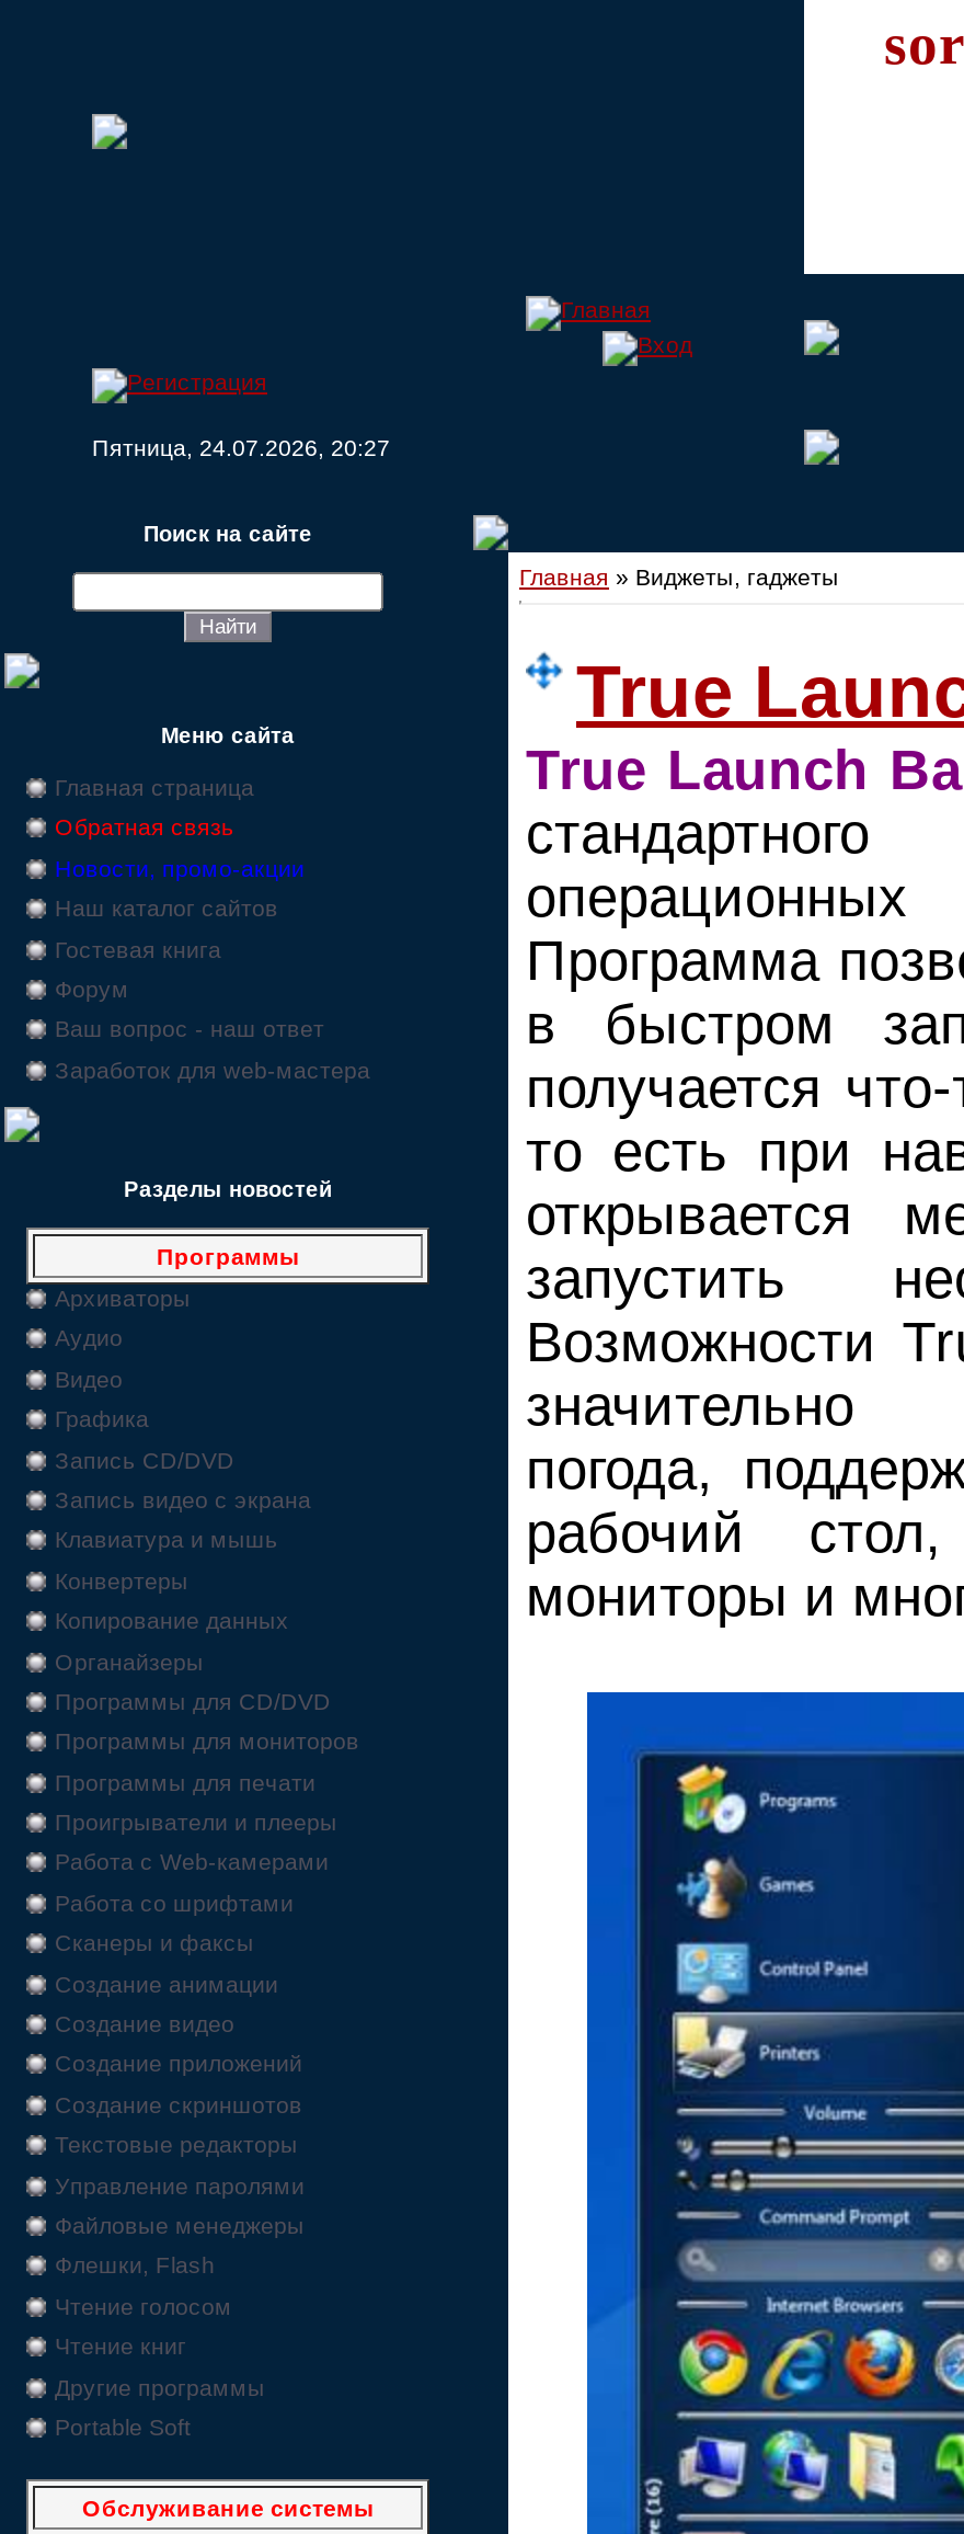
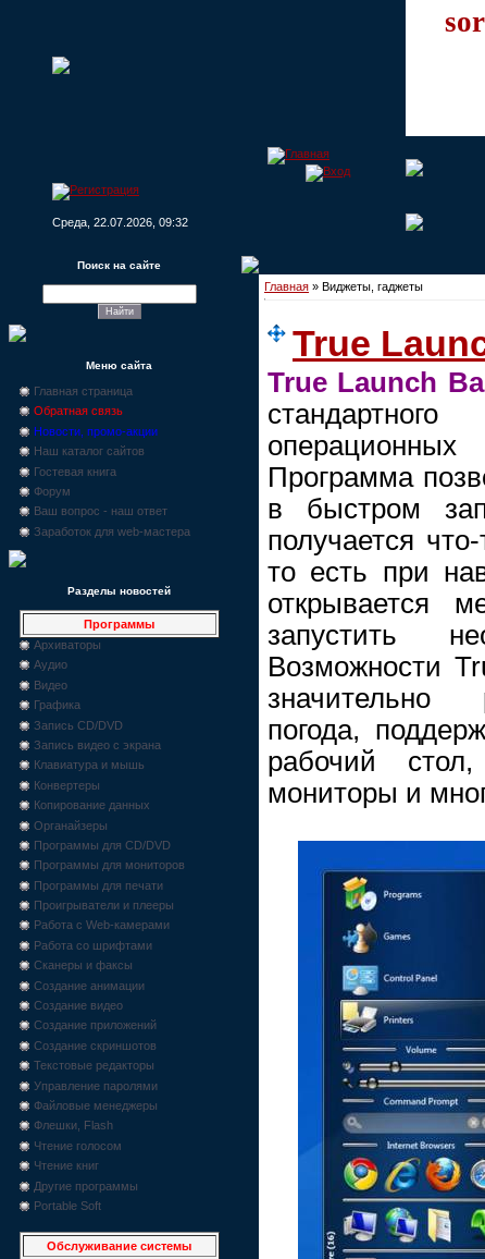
- Пятница, 24.07.2026, 20:27
+ Среда, 22.07.2026, 09:32
